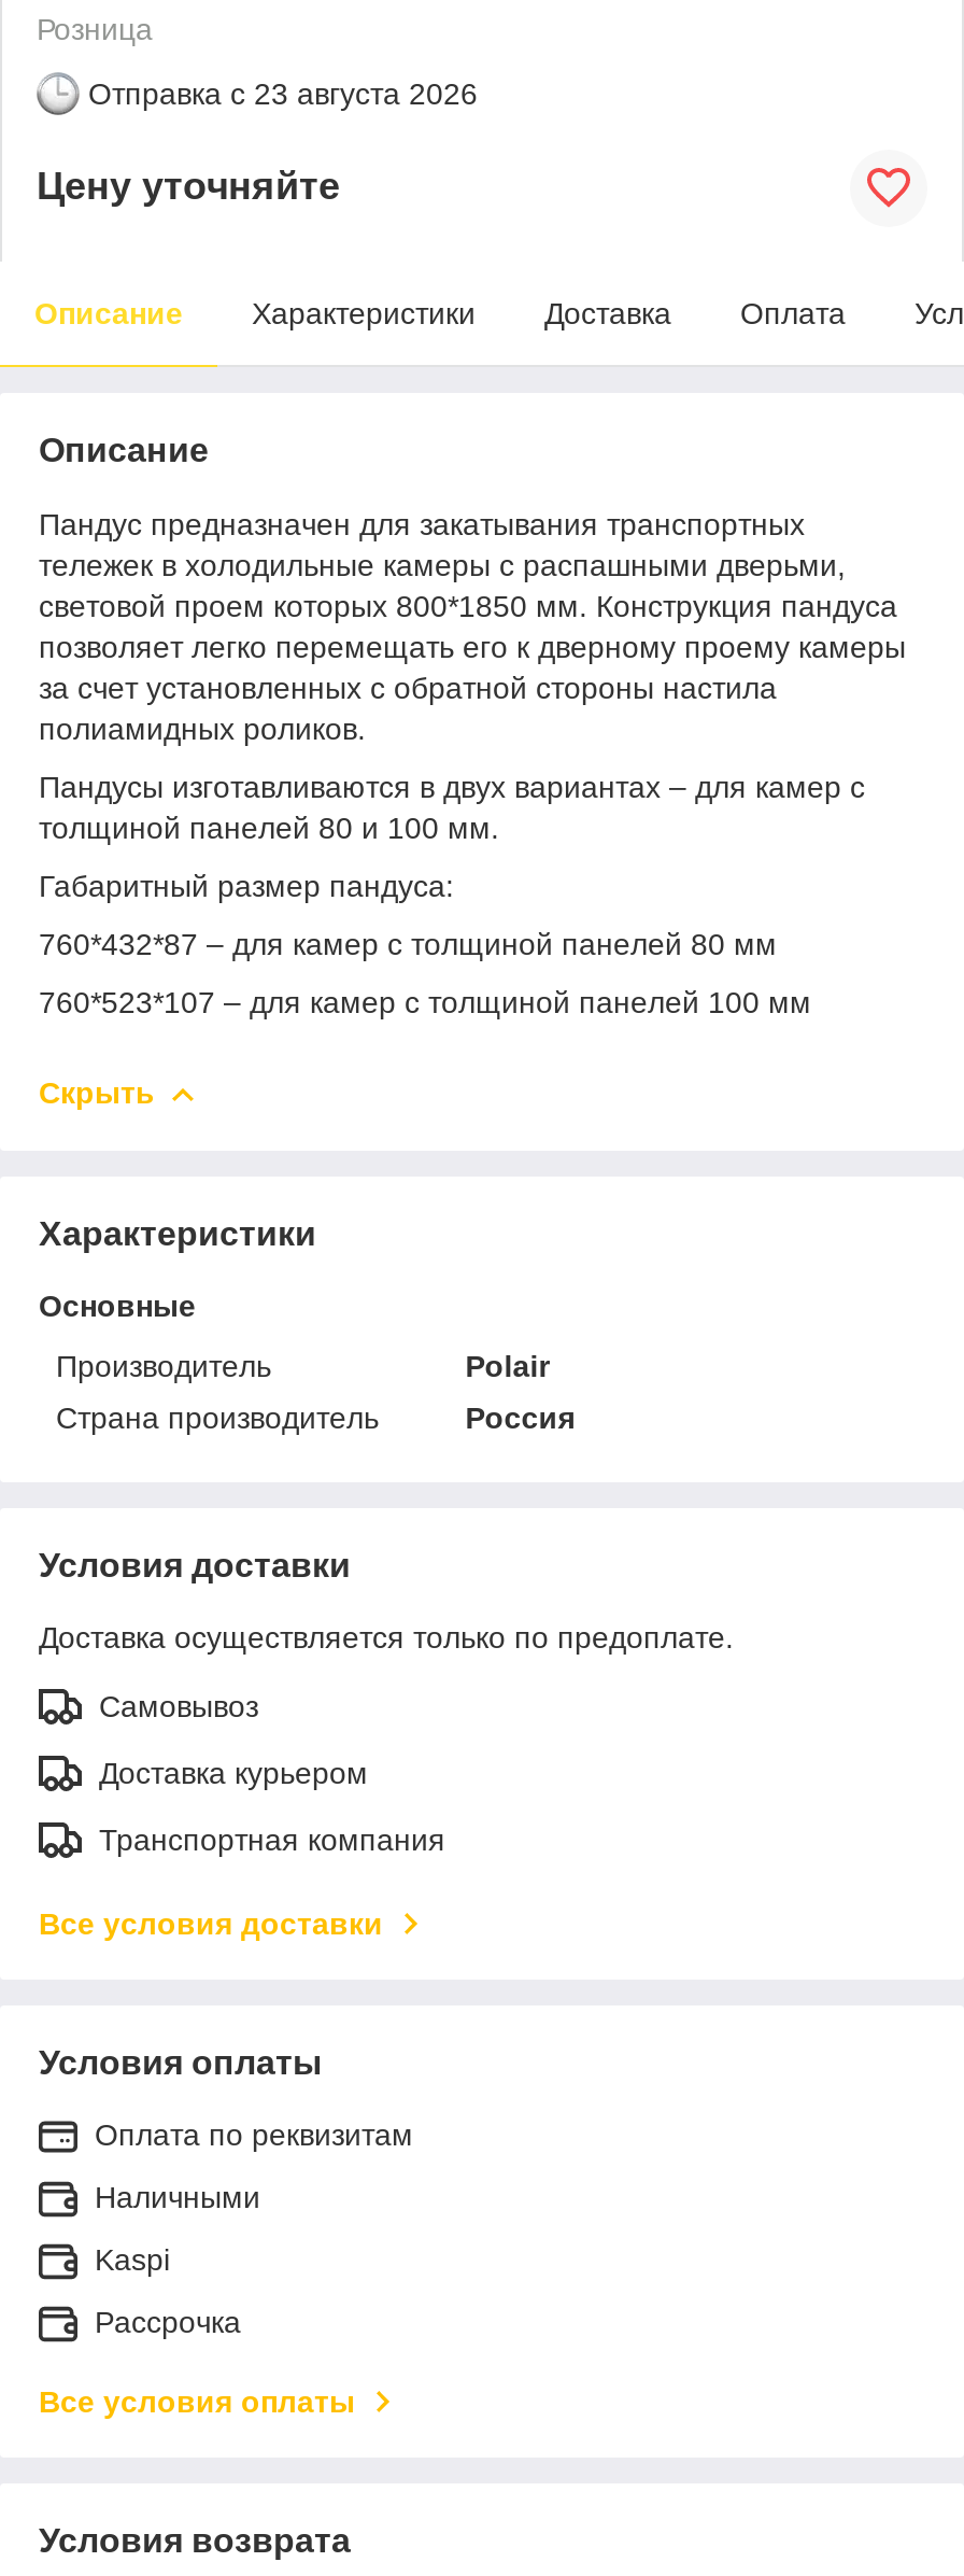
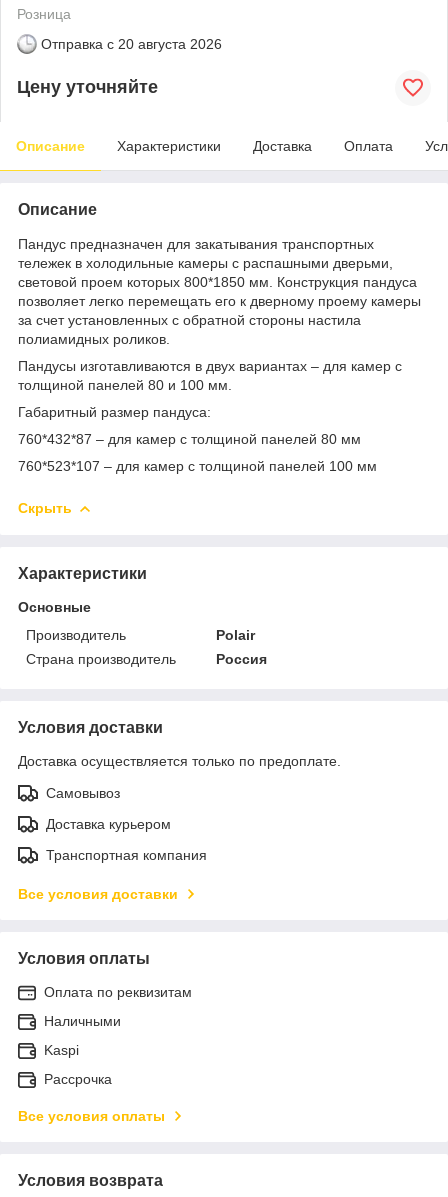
- Отправка с 23 августа 2026
+ Отправка с 20 августа 2026
